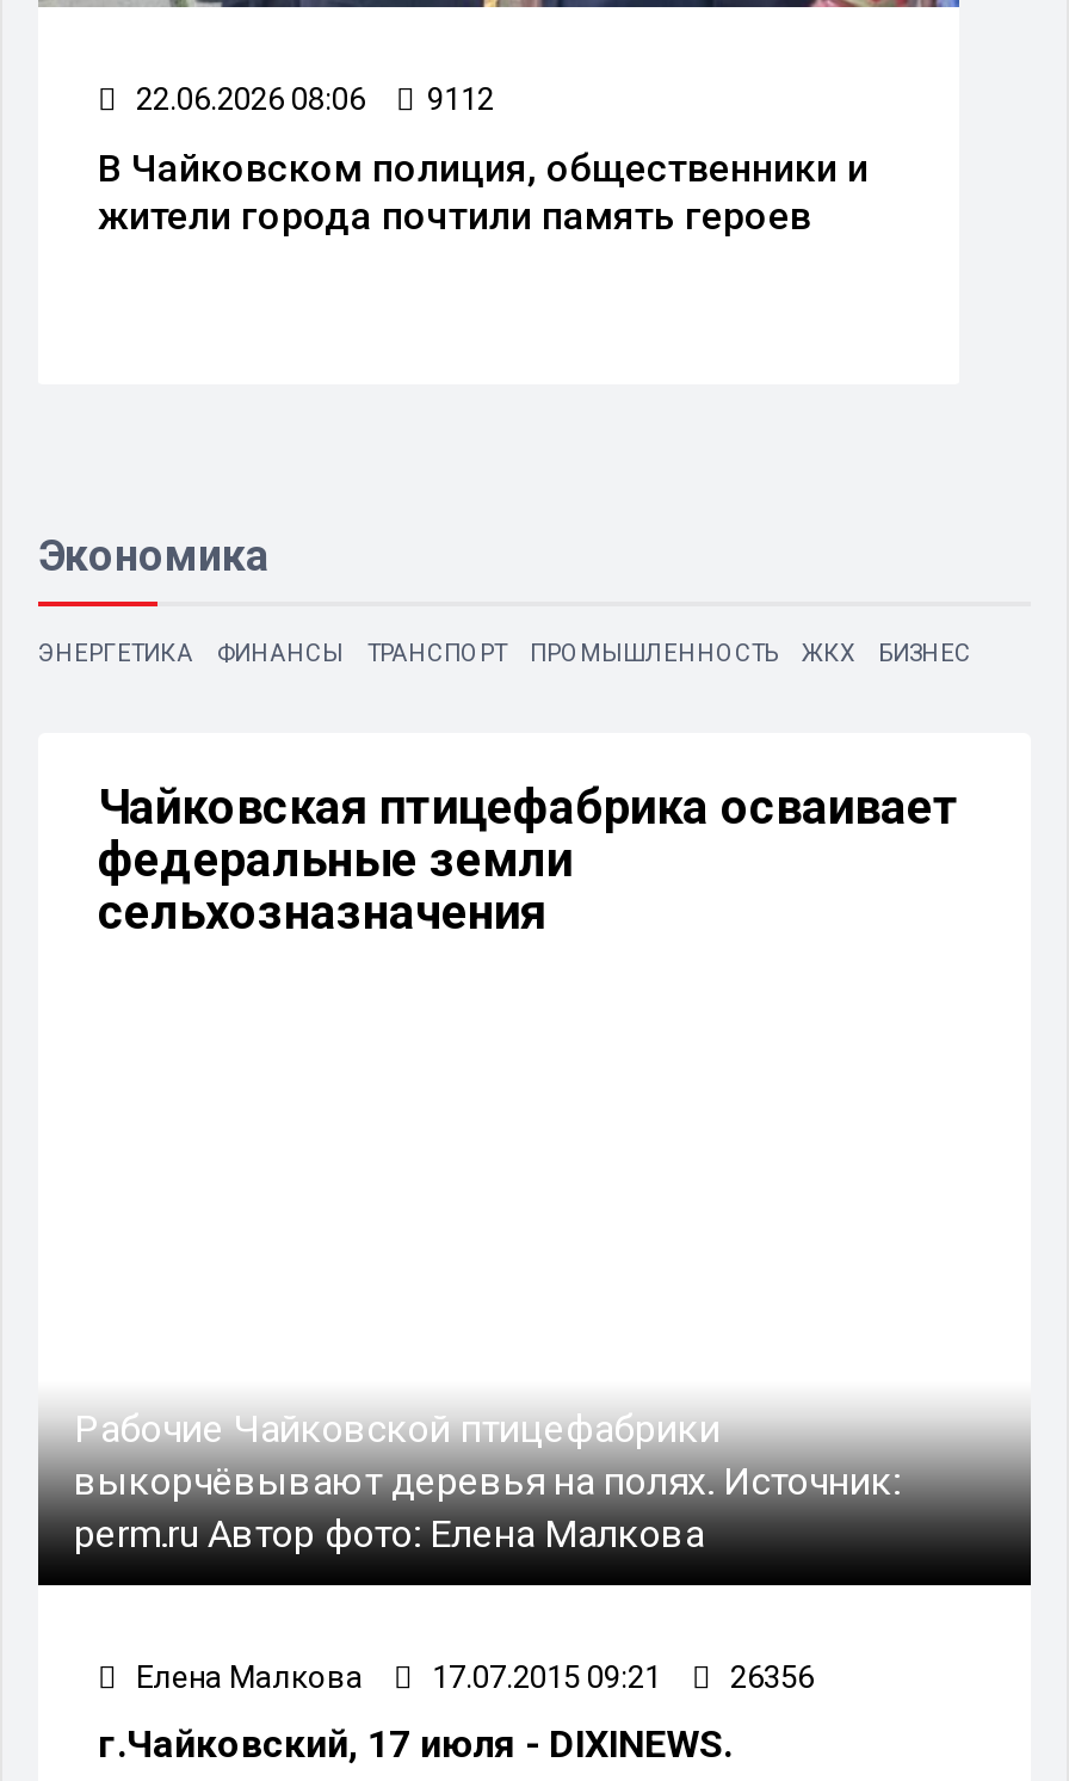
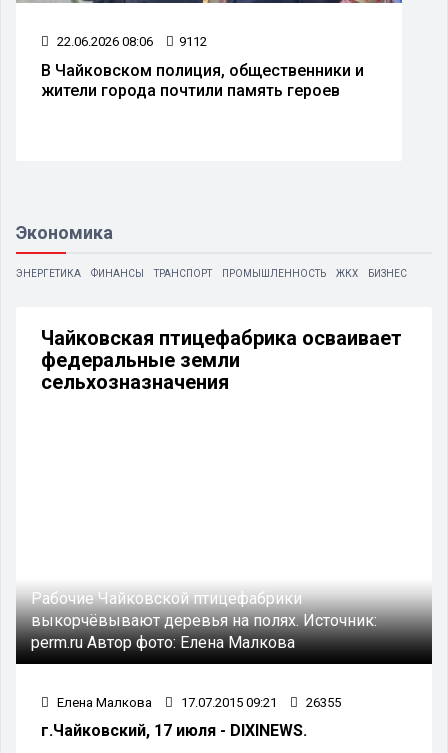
- Елена Малкова 17.07.2015 09:21 26356
+ Елена Малкова 17.07.2015 09:21 26355
